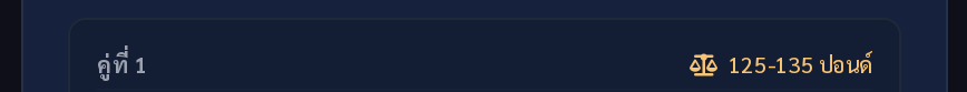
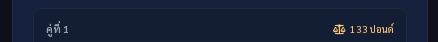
- 125-135 ปอนด์
+ 133 ปอนด์
